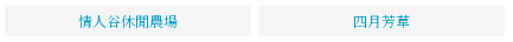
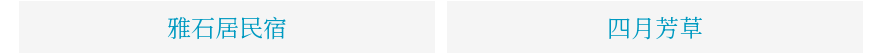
- 情人谷休閒農場
+ 雅石居民宿
